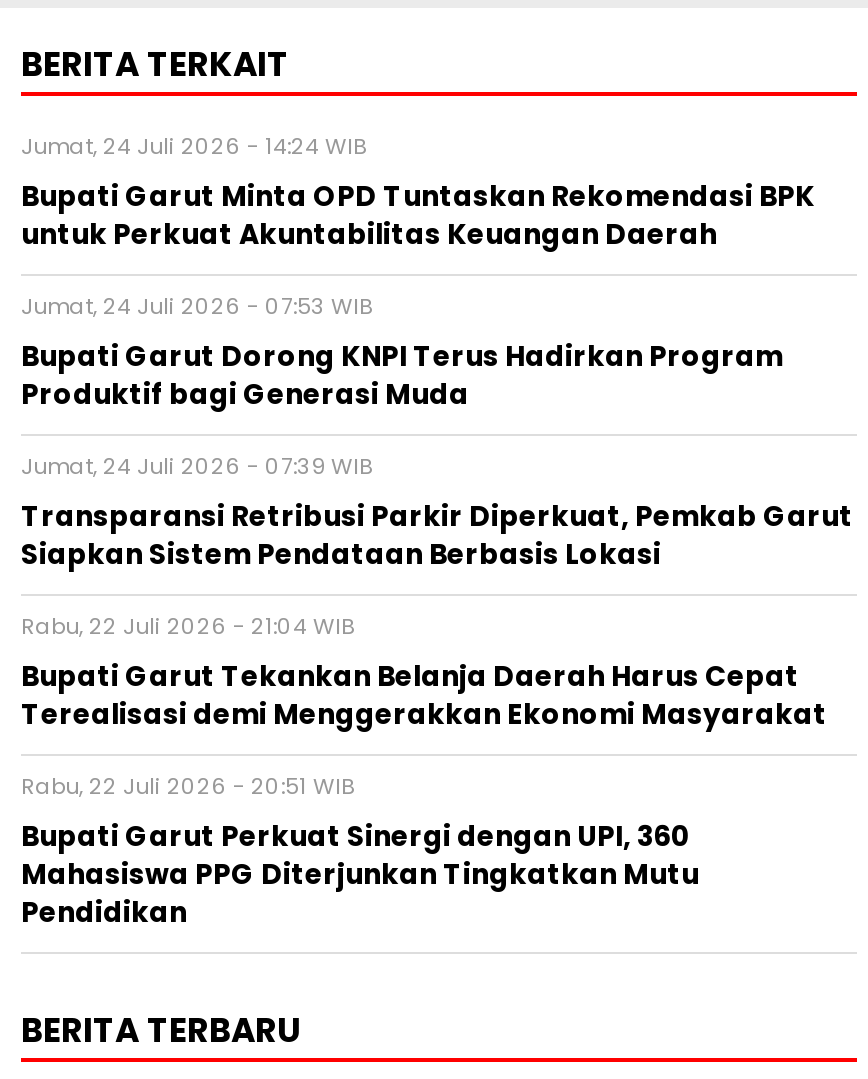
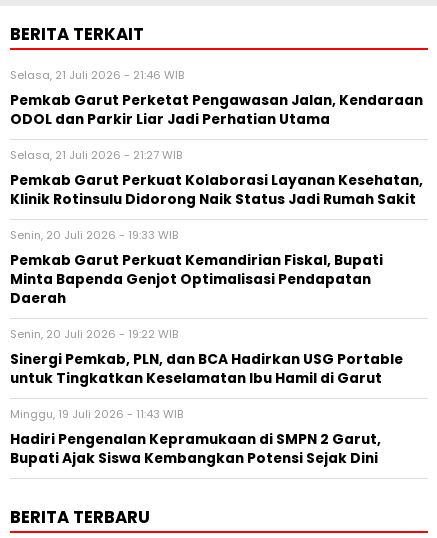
- Jumat, 24 Juli 2026 - 14:24 WIB
- Bupati Garut Minta OPD Tuntaskan Rekomendasi BPK
- untuk Perkuat Akuntabilitas Keuangan Daerah
+ Selasa, 21 Juli 2026 - 21:46 WIB
+ Pemkab Garut Perketat Pengawasan Jalan, Kendaraan
+ ODOL dan Parkir Liar Jadi Perhatian Utama

- Jumat, 24 Juli 2026 - 07:53 WIB
- Bupati Garut Dorong KNPI Terus Hadirkan Program
- Produktif bagi Generasi Muda
+ Selasa, 21 Juli 2026 - 21:27 WIB
+ Pemkab Garut Perkuat Kolaborasi Layanan Kesehatan,
+ Klinik Rotinsulu Didorong Naik Status Jadi Rumah Sakit

- Jumat, 24 Juli 2026 - 07:39 WIB
- Transparansi Retribusi Parkir Diperkuat, Pemkab Garut
- Siapkan Sistem Pendataan Berbasis Lokasi
+ Senin, 20 Juli 2026 - 19:33 WIB
+ Pemkab Garut Perkuat Kemandirian Fiskal, Bupati
+ Minta Bapenda Genjot Optimalisasi Pendapatan
+ Daerah

- Rabu, 22 Juli 2026 - 21:04 WIB
- Bupati Garut Tekankan Belanja Daerah Harus Cepat
- Terealisasi demi Menggerakkan Ekonomi Masyarakat
+ Senin, 20 Juli 2026 - 19:22 WIB
+ Sinergi Pemkab, PLN, dan BCA Hadirkan USG Portable
+ untuk Tingkatkan Keselamatan Ibu Hamil di Garut

- Rabu, 22 Juli 2026 - 20:51 WIB
- Bupati Garut Perkuat Sinergi dengan UPI, 360
- Mahasiswa PPG Diterjunkan Tingkatkan Mutu
- Pendidikan
+ Minggu, 19 Juli 2026 - 11:43 WIB
+ Hadiri Pengenalan Kepramukaan di SMPN 2 Garut,
+ Bupati Ajak Siswa Kembangkan Potensi Sejak Dini
